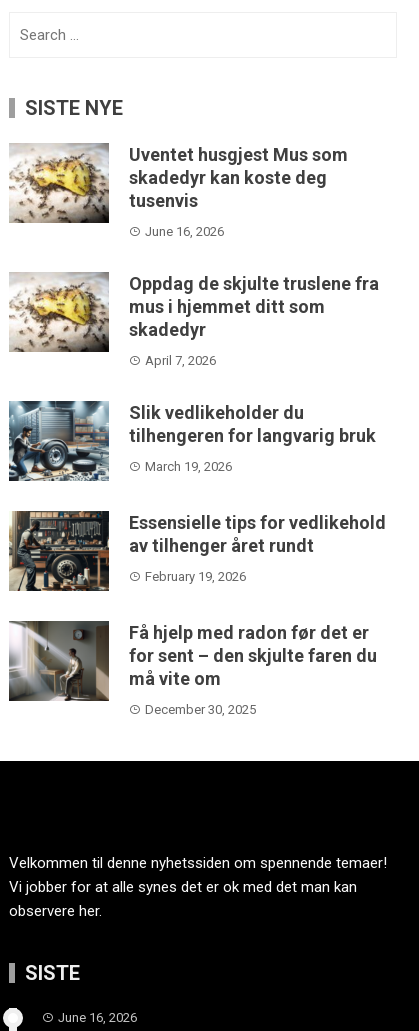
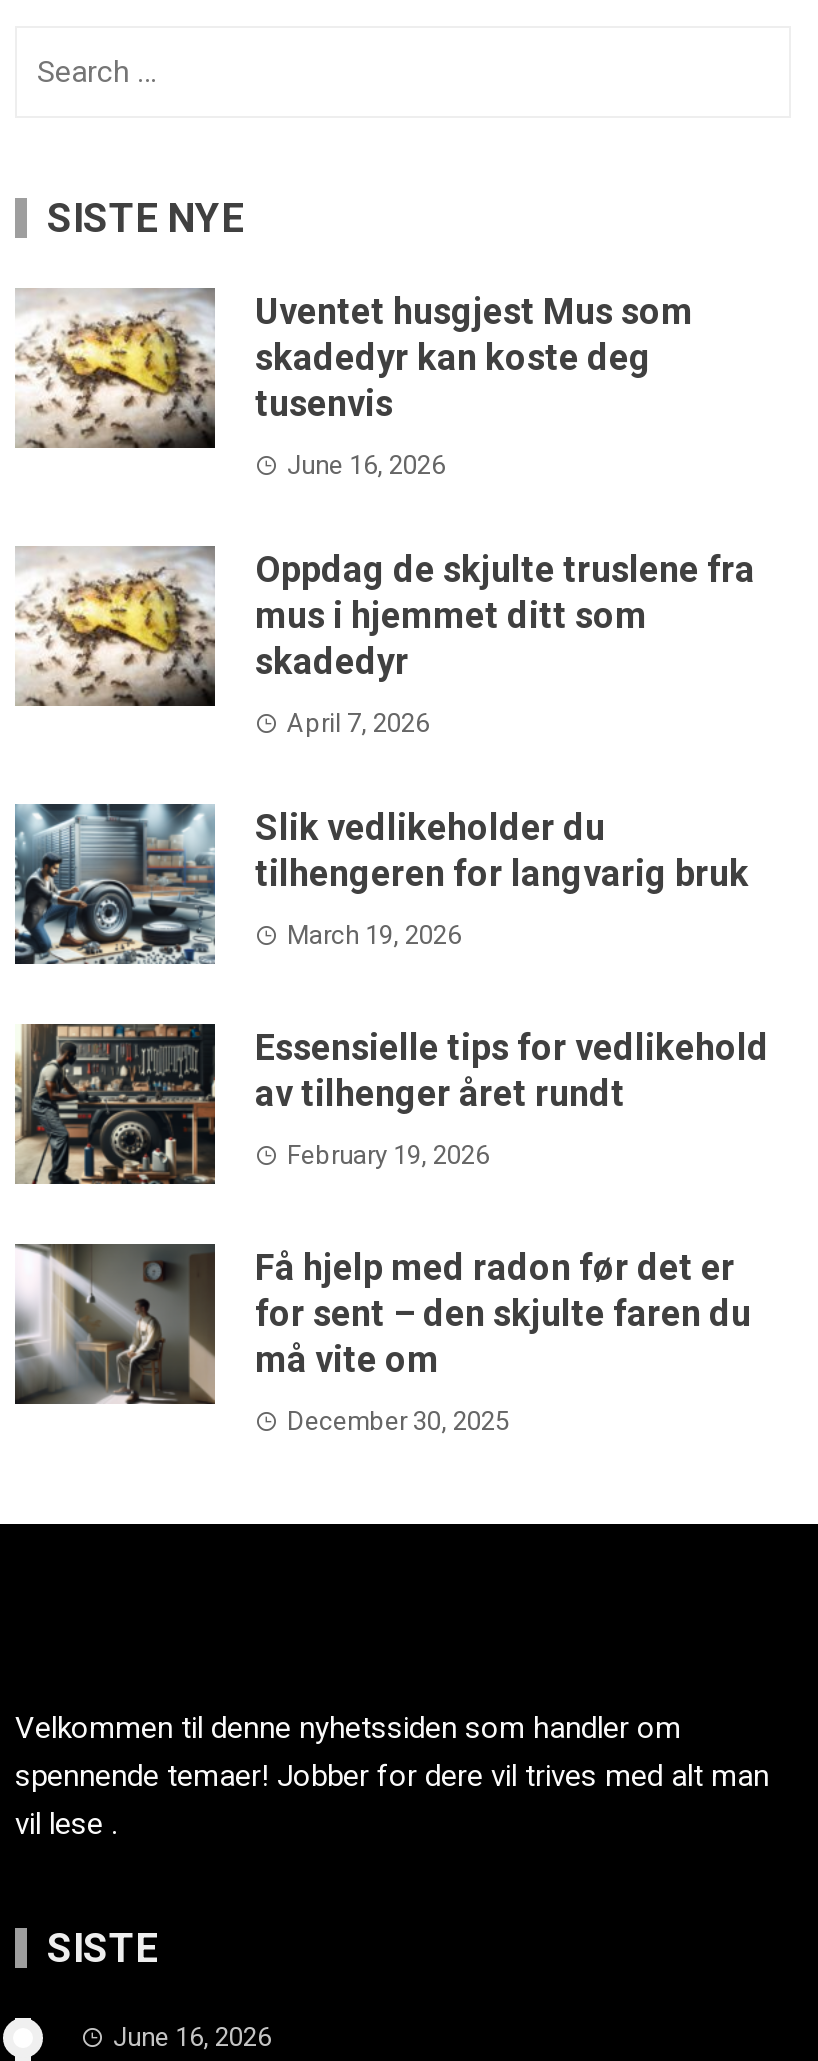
- Velkommen til denne nyhetssiden om spennende temaer!
- Vi jobber for at alle synes det er ok med det man kan
- observere her.
+ Velkommen til denne nyhetssiden som handler om
+ spennende temaer! Jobber for dere vil trives med alt man
+ vil lese .
